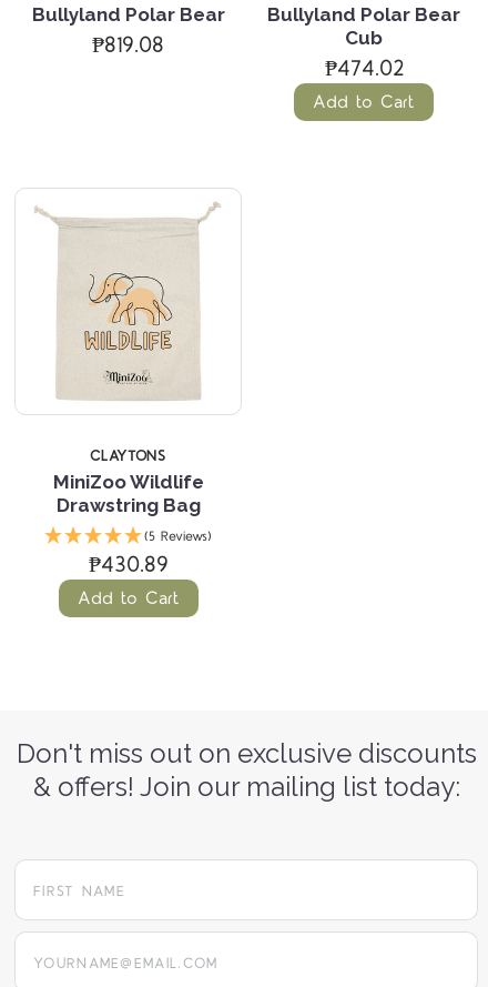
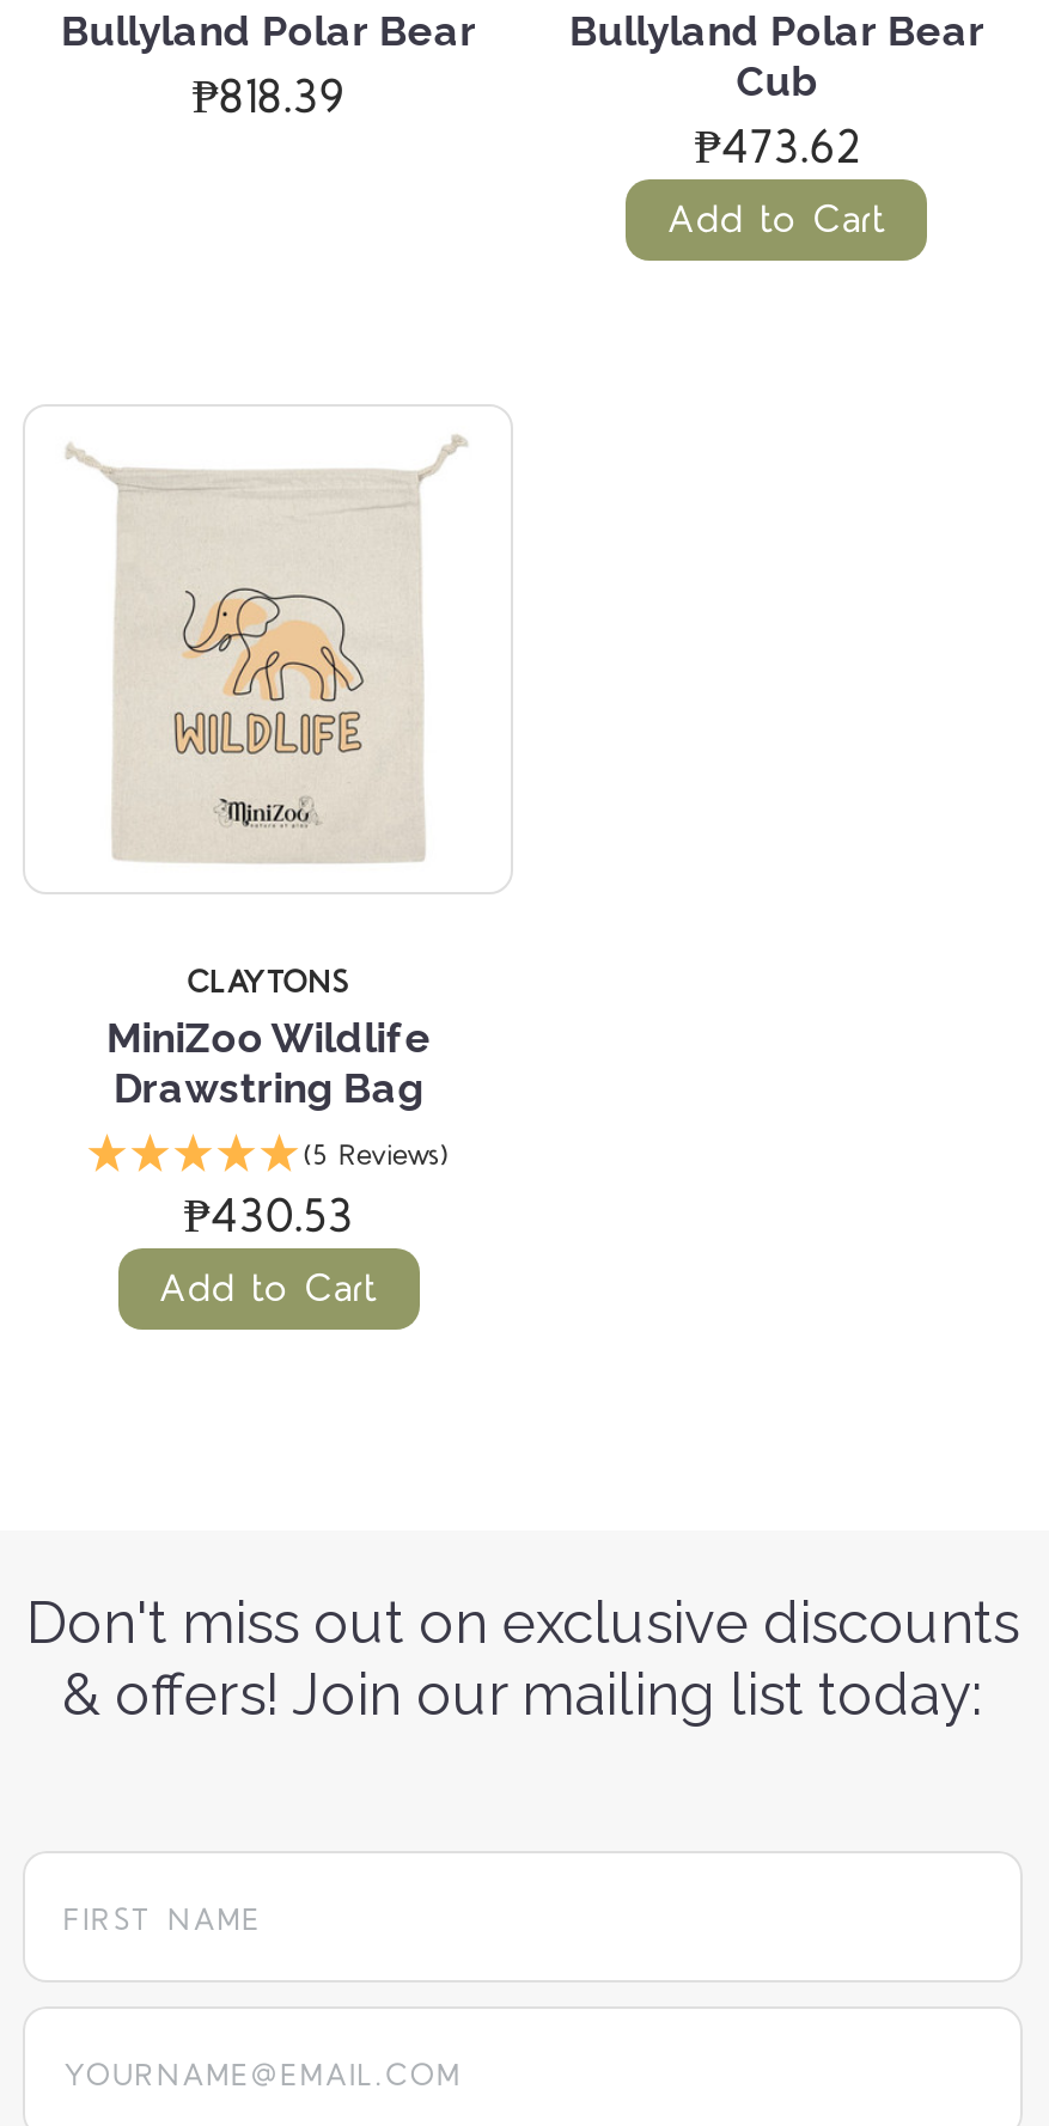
- ₱819.08
+ ₱818.39

- ₱474.02
+ ₱473.62

- ₱430.89
+ ₱430.53
